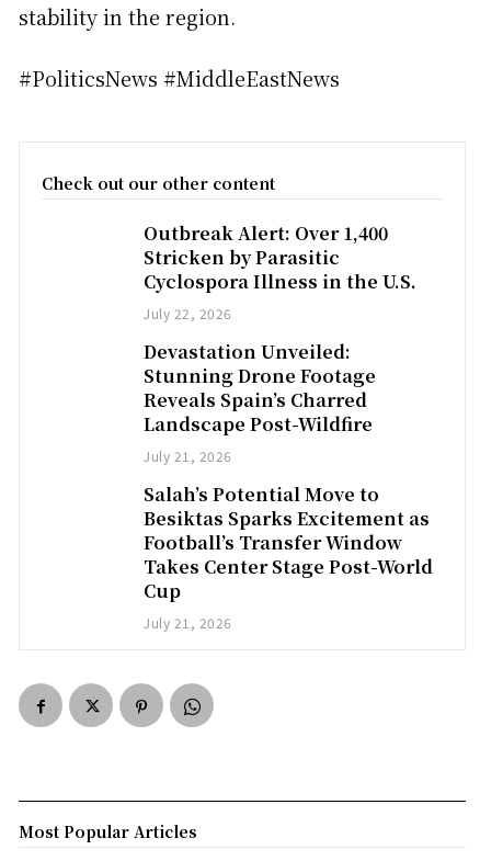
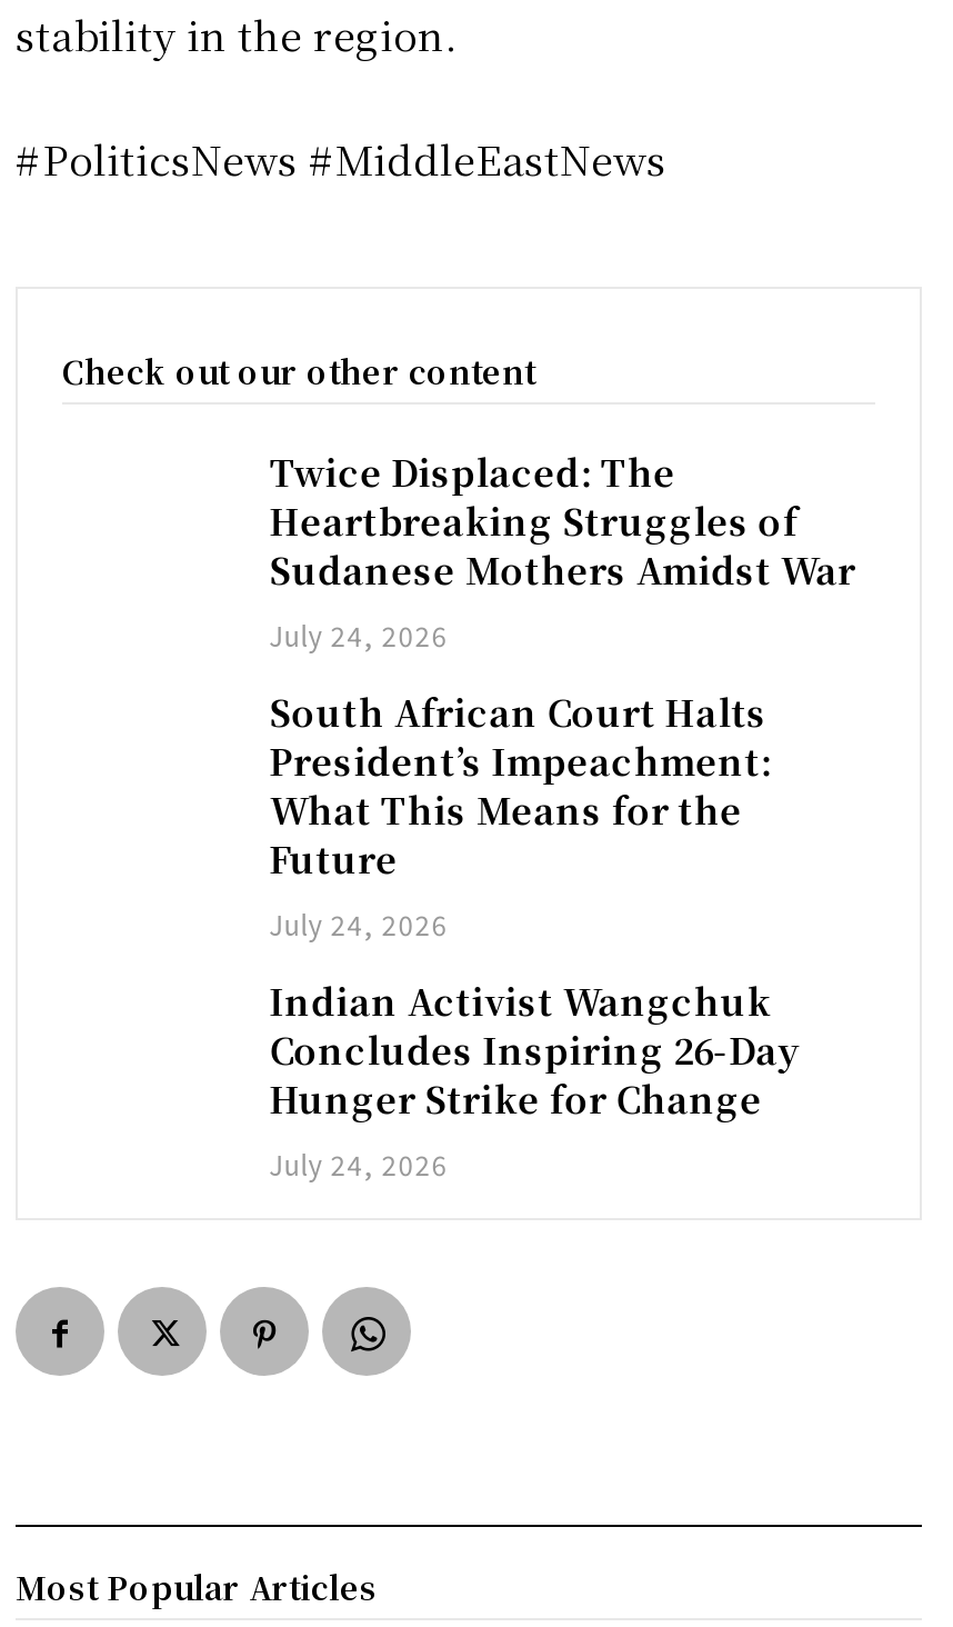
- Outbreak Alert: Over 1,400
- Stricken by Parasitic
- Cyclospora Illness in the U.S.
- July 22, 2026
+ Twice Displaced: The
+ Heartbreaking Struggles of
+ Sudanese Mothers Amidst War
+ July 24, 2026

- Devastation Unveiled:
- Stunning Drone Footage
- Reveals Spain’s Charred
- Landscape Post-Wildfire
- July 21, 2026
+ South African Court Halts
+ President’s Impeachment:
+ What This Means for the
+ Future
+ July 24, 2026

- Salah’s Potential Move to
- Besiktas Sparks Excitement as
- Football’s Transfer Window
- Takes Center Stage Post-World
- Cup
- July 21, 2026
+ Indian Activist Wangchuk
+ Concludes Inspiring 26-Day
+ Hunger Strike for Change
+ July 24, 2026
